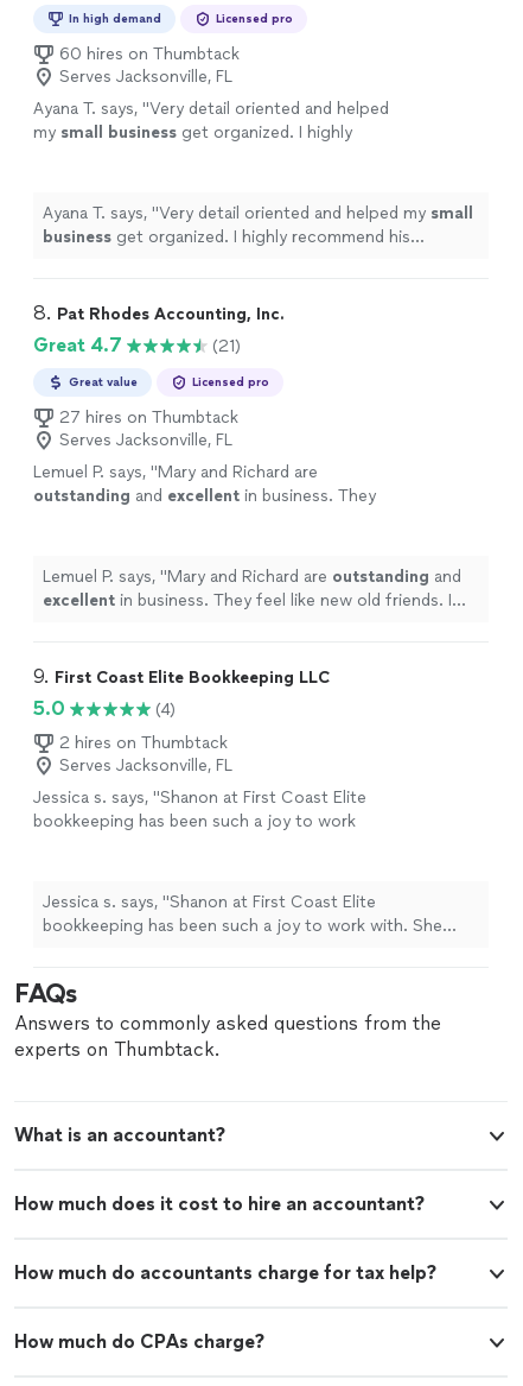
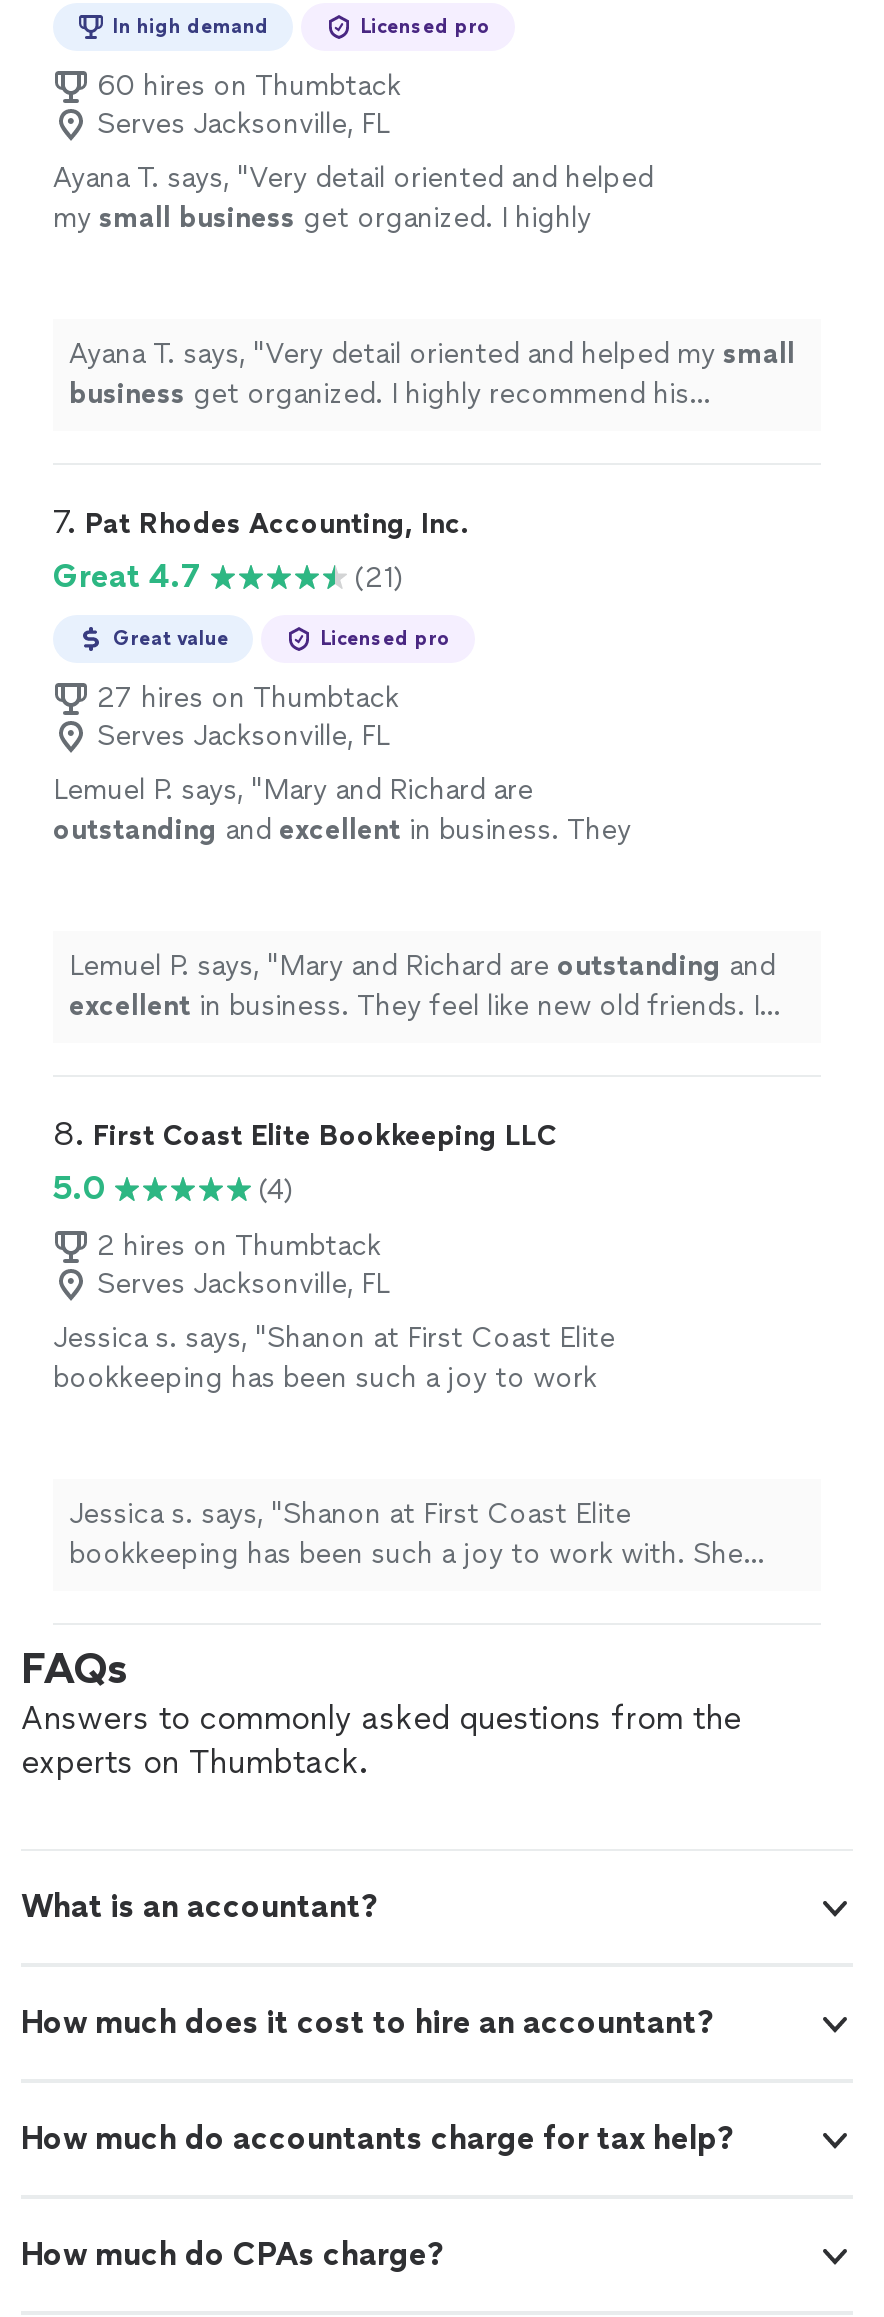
- 8. Pat Rhodes Accounting, Inc.
+ 7. Pat Rhodes Accounting, Inc.

- 9. First Coast Elite Bookkeeping LLC
+ 8. First Coast Elite Bookkeeping LLC
